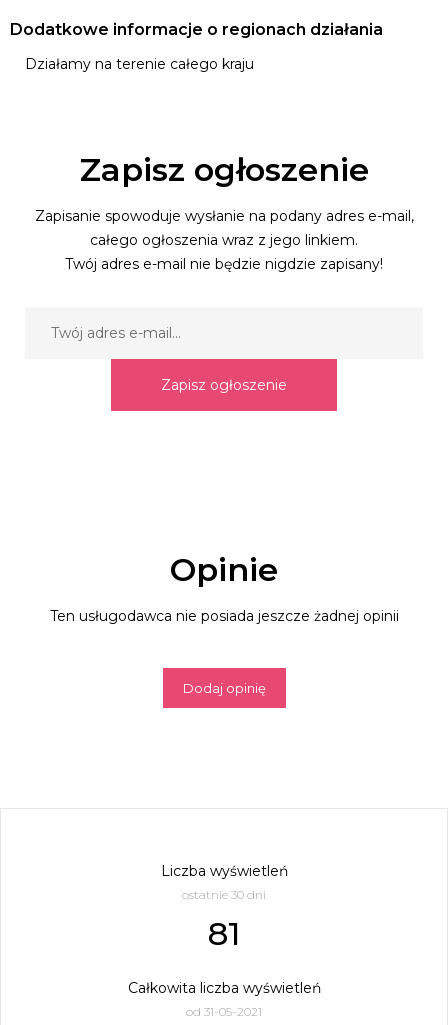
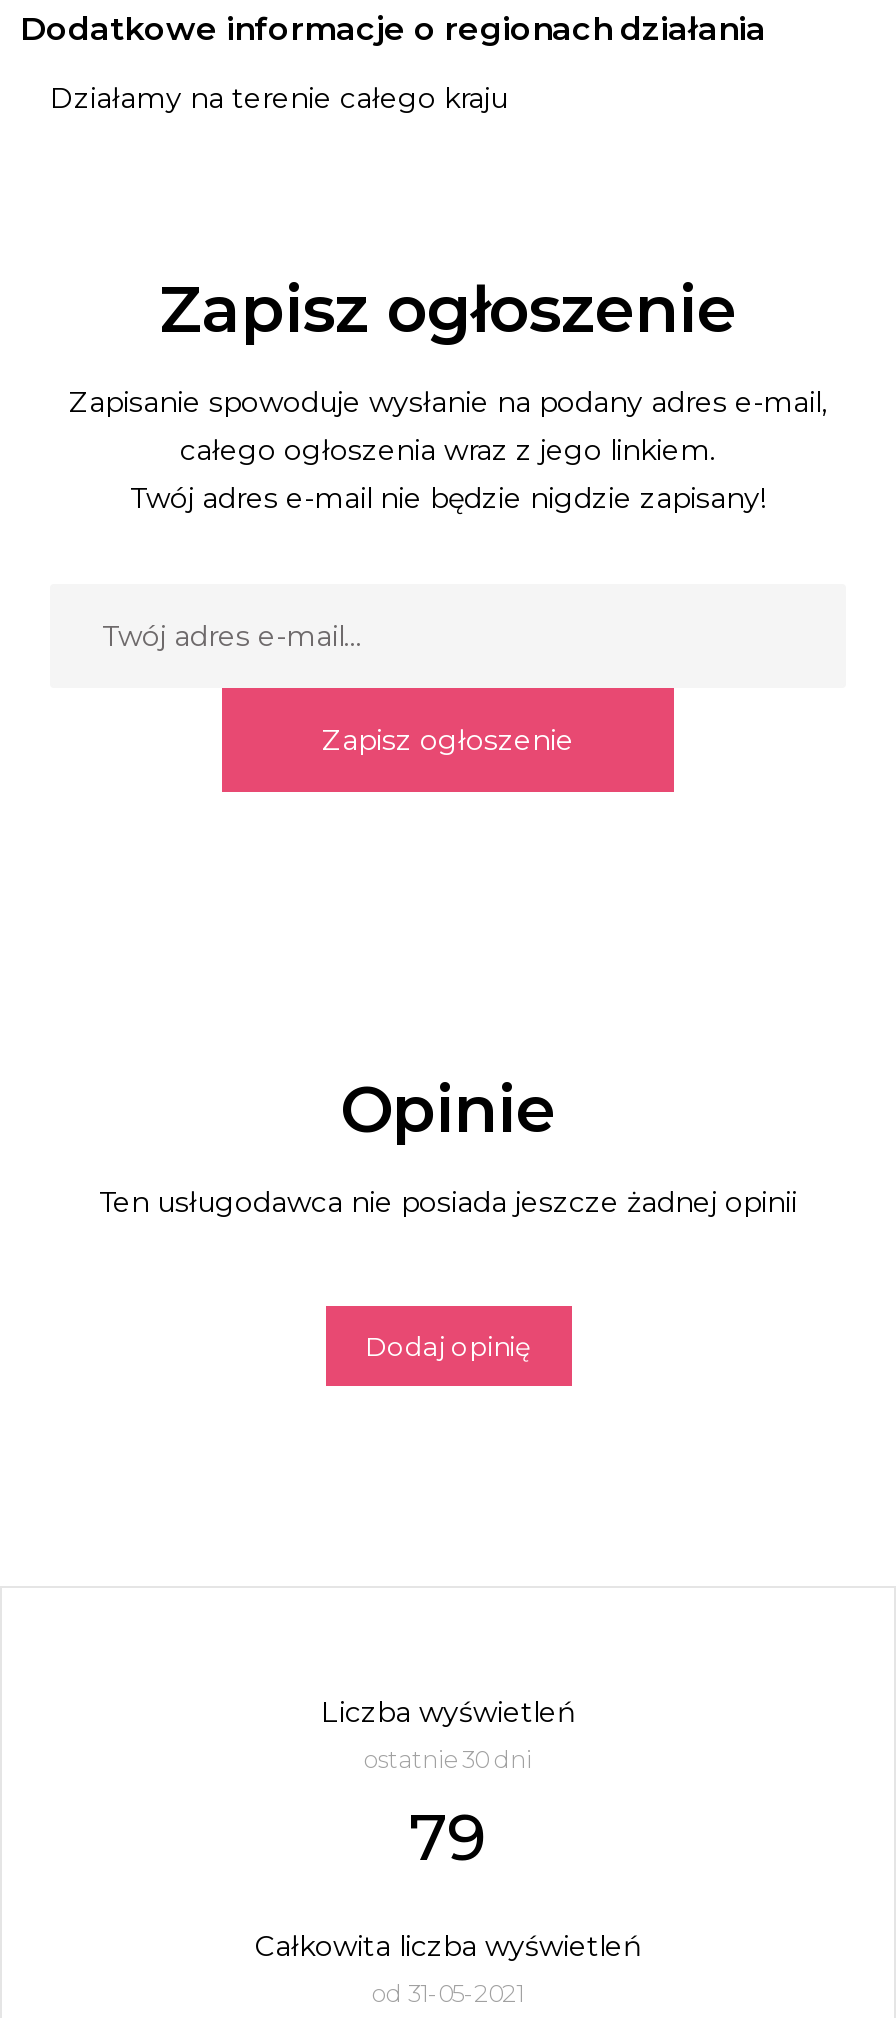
- 81
+ 79
